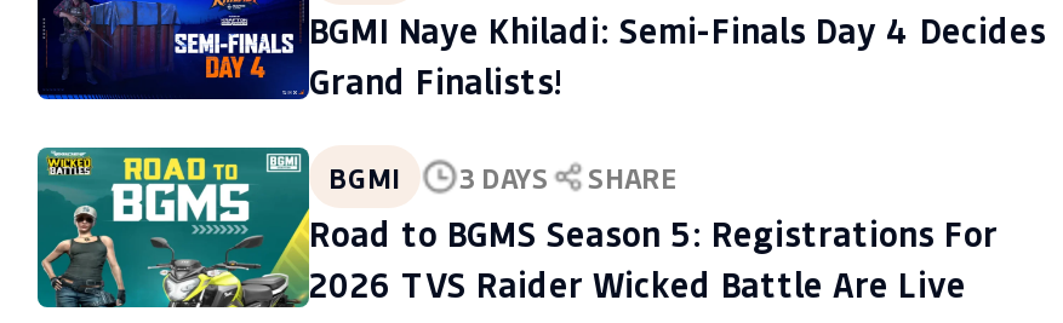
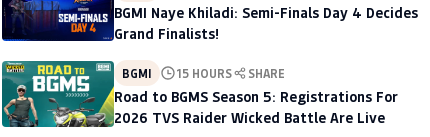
- BGMI 3 DAYS SHARE
+ BGMI 15 HOURS SHARE
